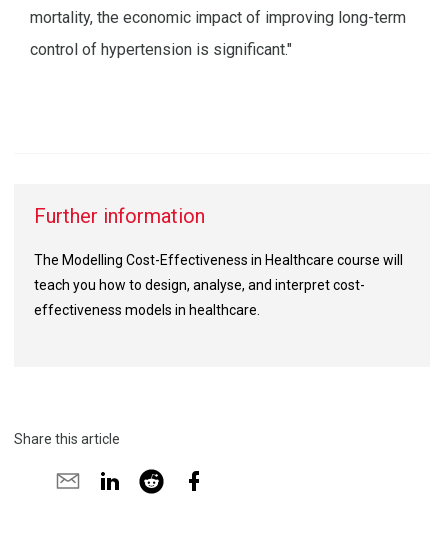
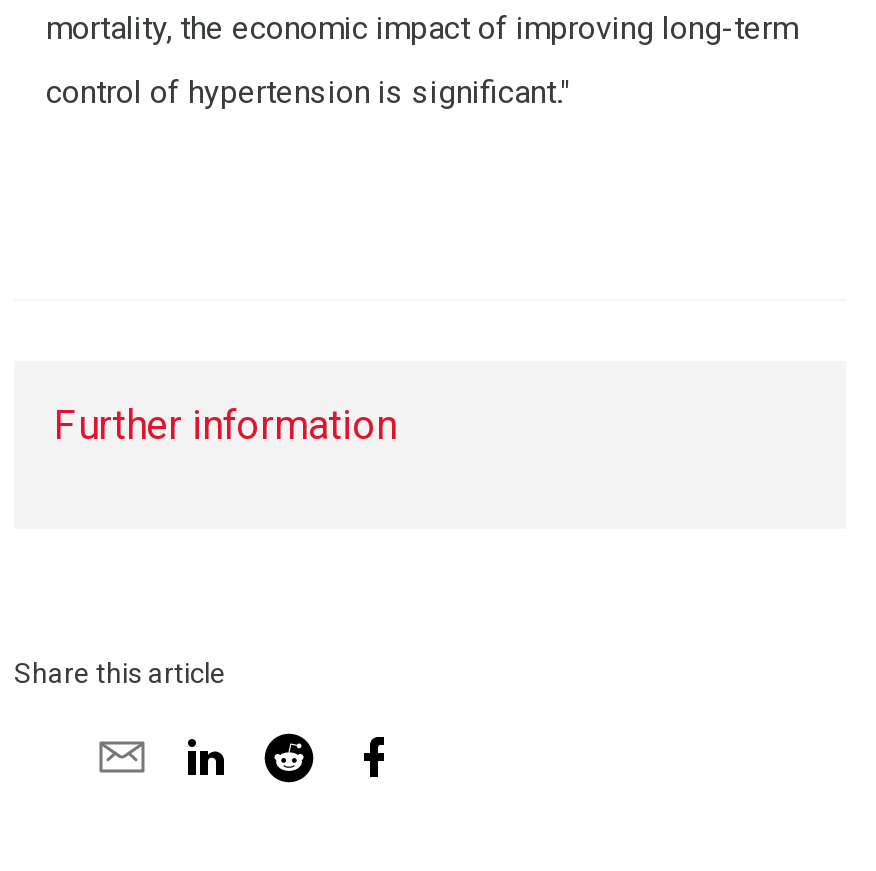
- The Modelling Cost-Effectiveness in Healthcare course will
- teach you how to design, analyse, and interpret cost-
- effectiveness models in healthcare.
